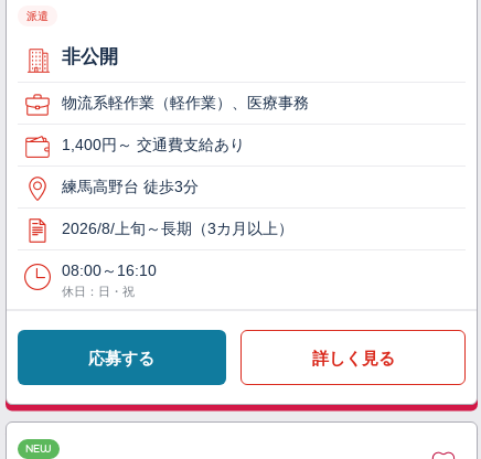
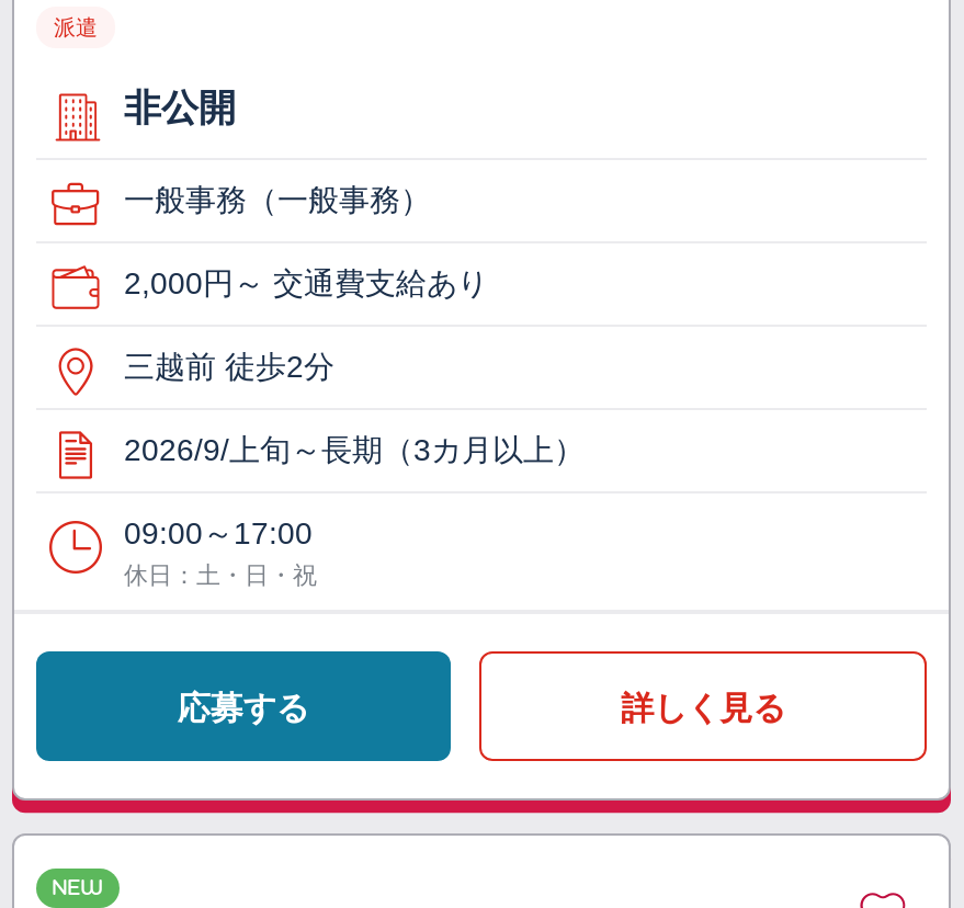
- 物流系軽作業（軽作業）、医療事務
+ 一般事務（一般事務）

- 1,400円～ 交通費支給あり
+ 2,000円～ 交通費支給あり

- 練馬高野台 徒歩3分
+ 三越前 徒歩2分

- 2026/8/上旬～長期（3カ月以上）
+ 2026/9/上旬～長期（3カ月以上）

- 08:00～16:10
- 休日：日・祝
+ 09:00～17:00
+ 休日：土・日・祝
